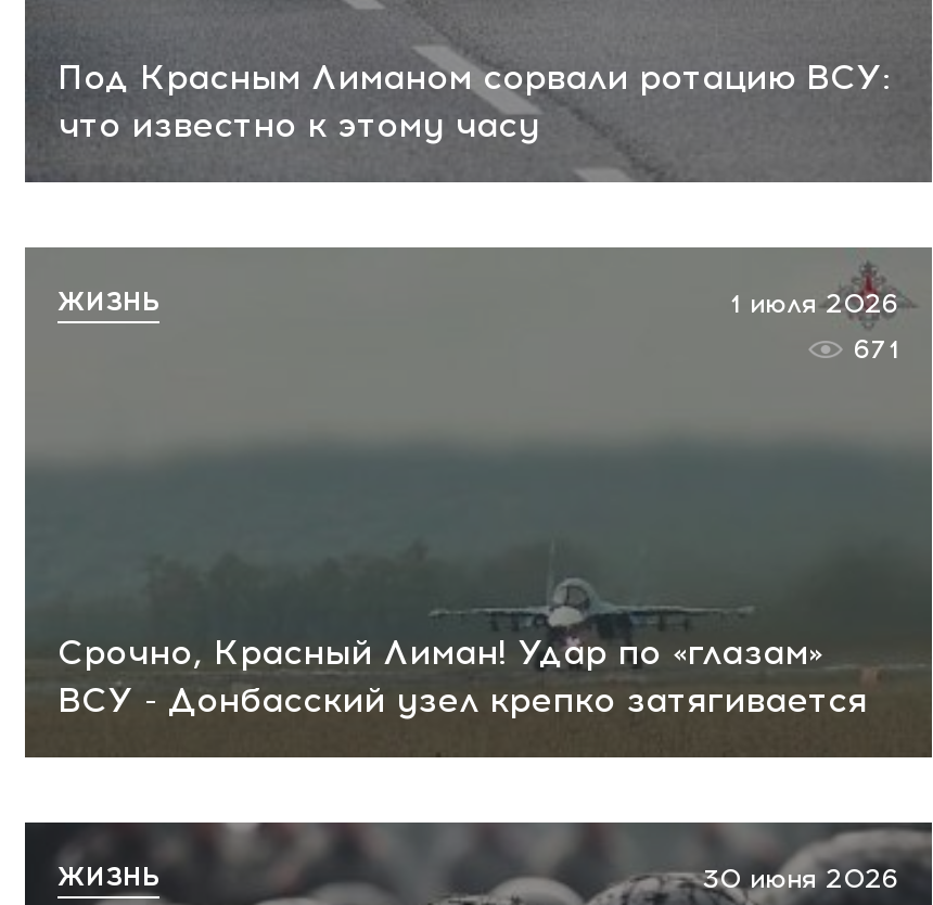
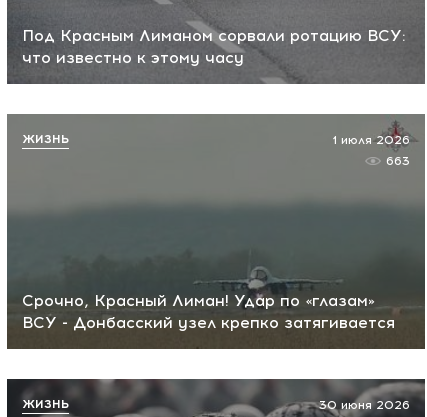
- 671
+ 663
